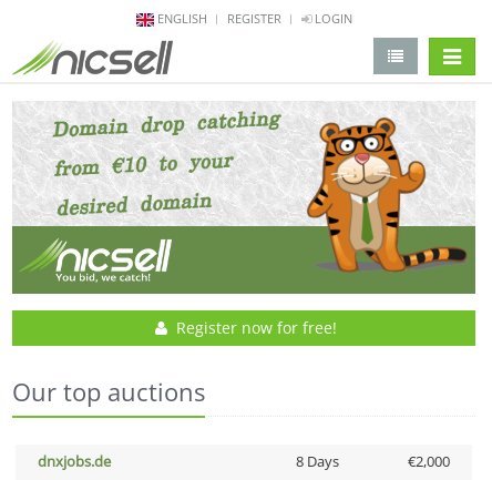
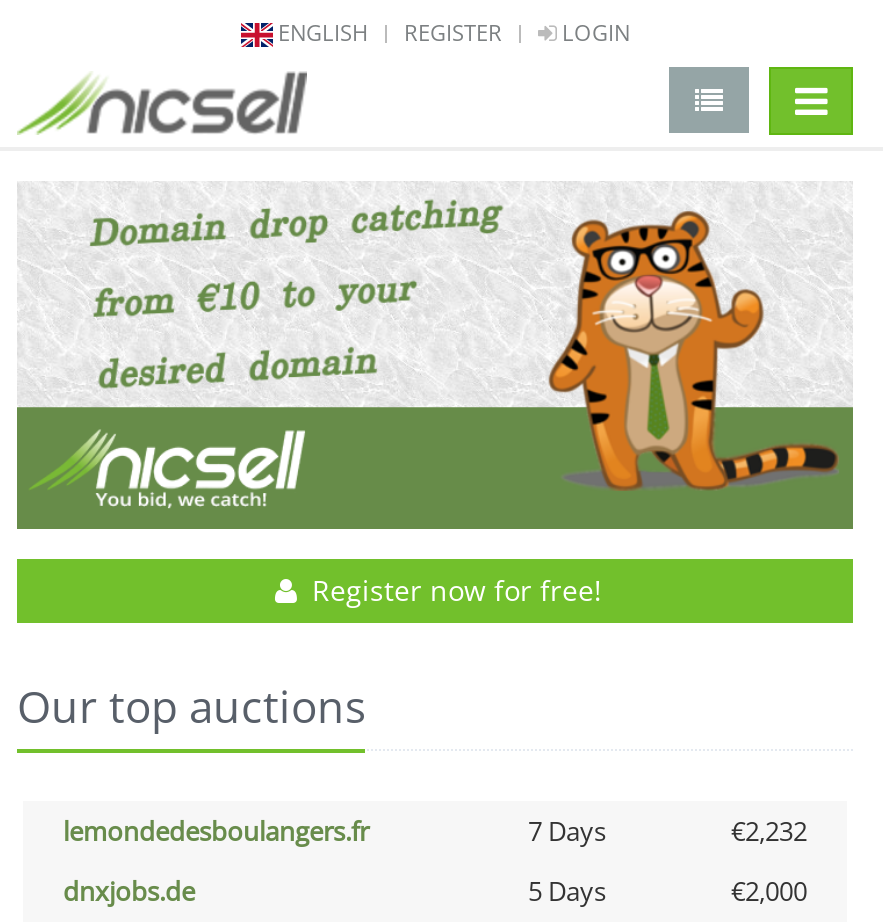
+ lemondedesboulangers.fr
+ 7 Days
+ €2,232

- 8 Days
+ 5 Days
